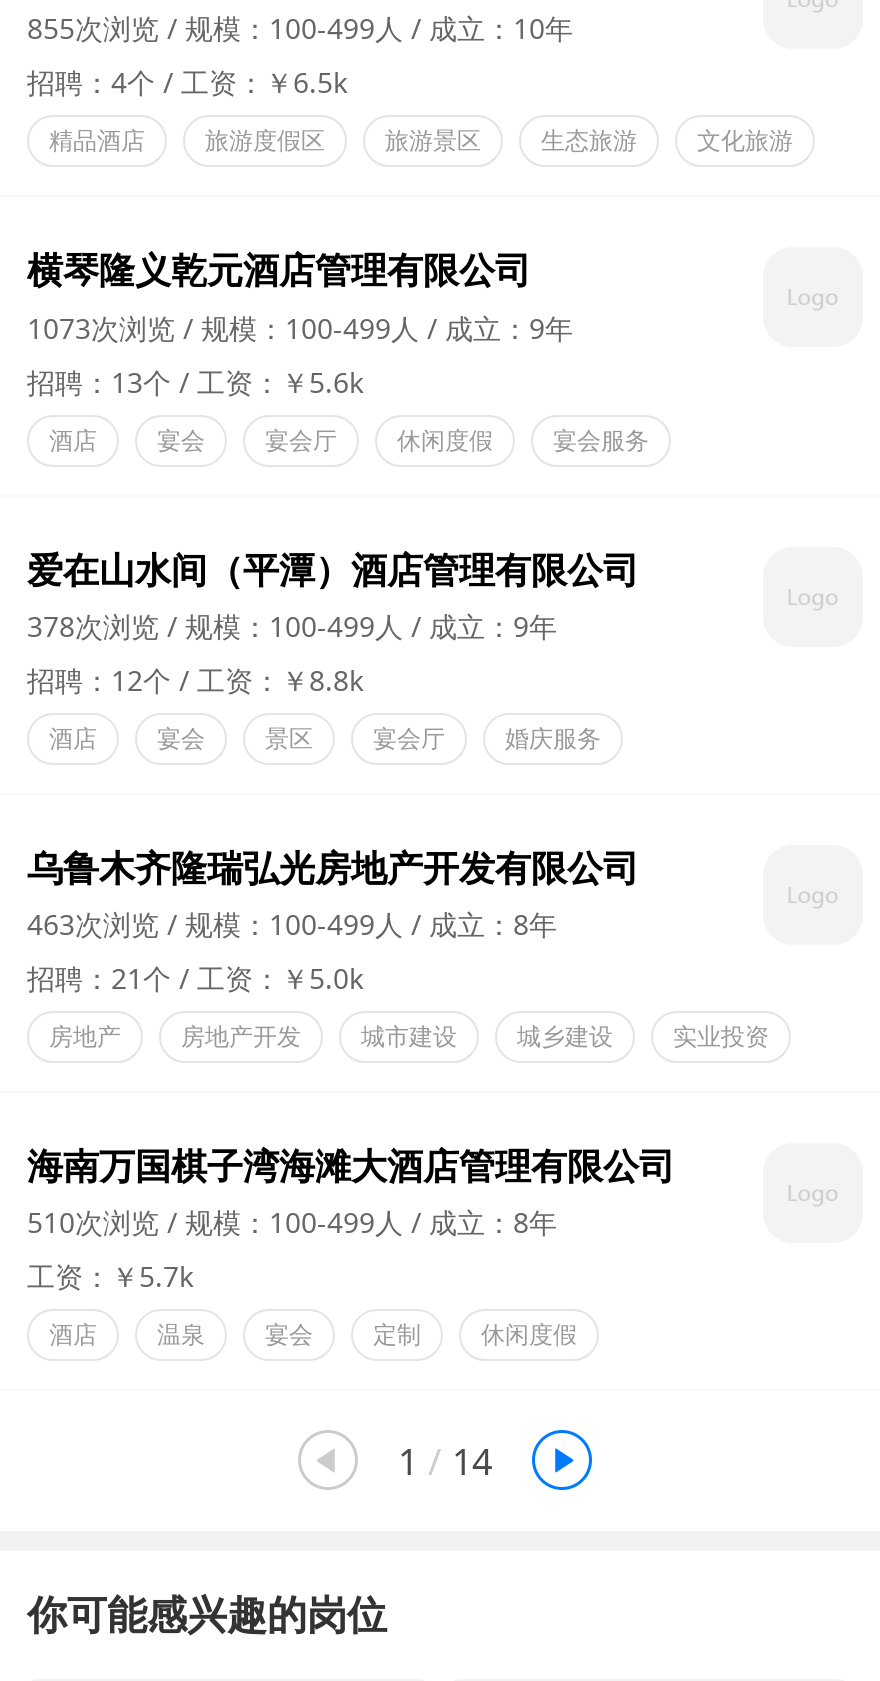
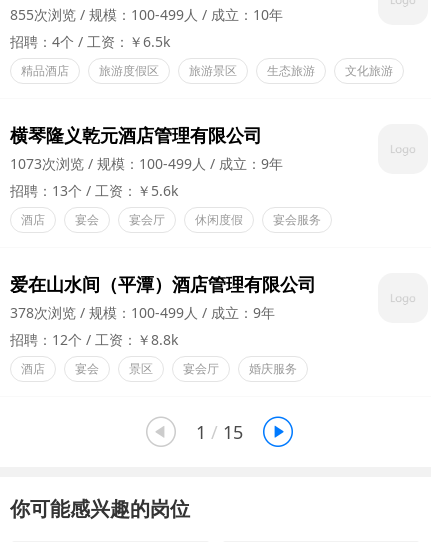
- 乌鲁木齐隆瑞弘光房地产开发有限公司
- 463次浏览
- 规模：100-499人
- 成立：8年
- 招聘：21个
- 工资：￥5.0k
- 房地产
- 房地产开发
- 城市建设
- 城乡建设
- 实业投资
- 海南万国棋子湾海滩大酒店管理有限公司
- 510次浏览
- 规模：100-499人
- 成立：8年
- 工资：￥5.7k
- 酒店
- 温泉
- 宴会
- 定制
- 休闲度假

- 1 / 14
+ 1 / 15
